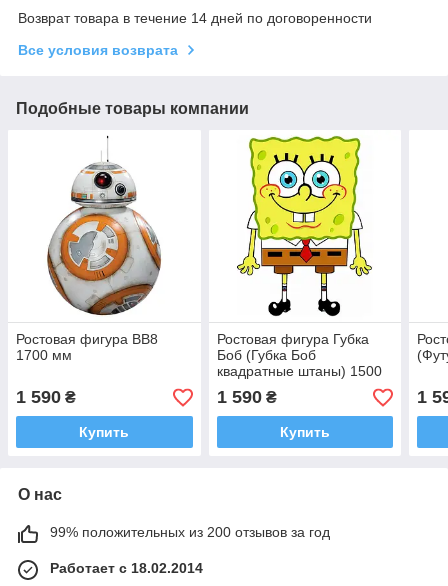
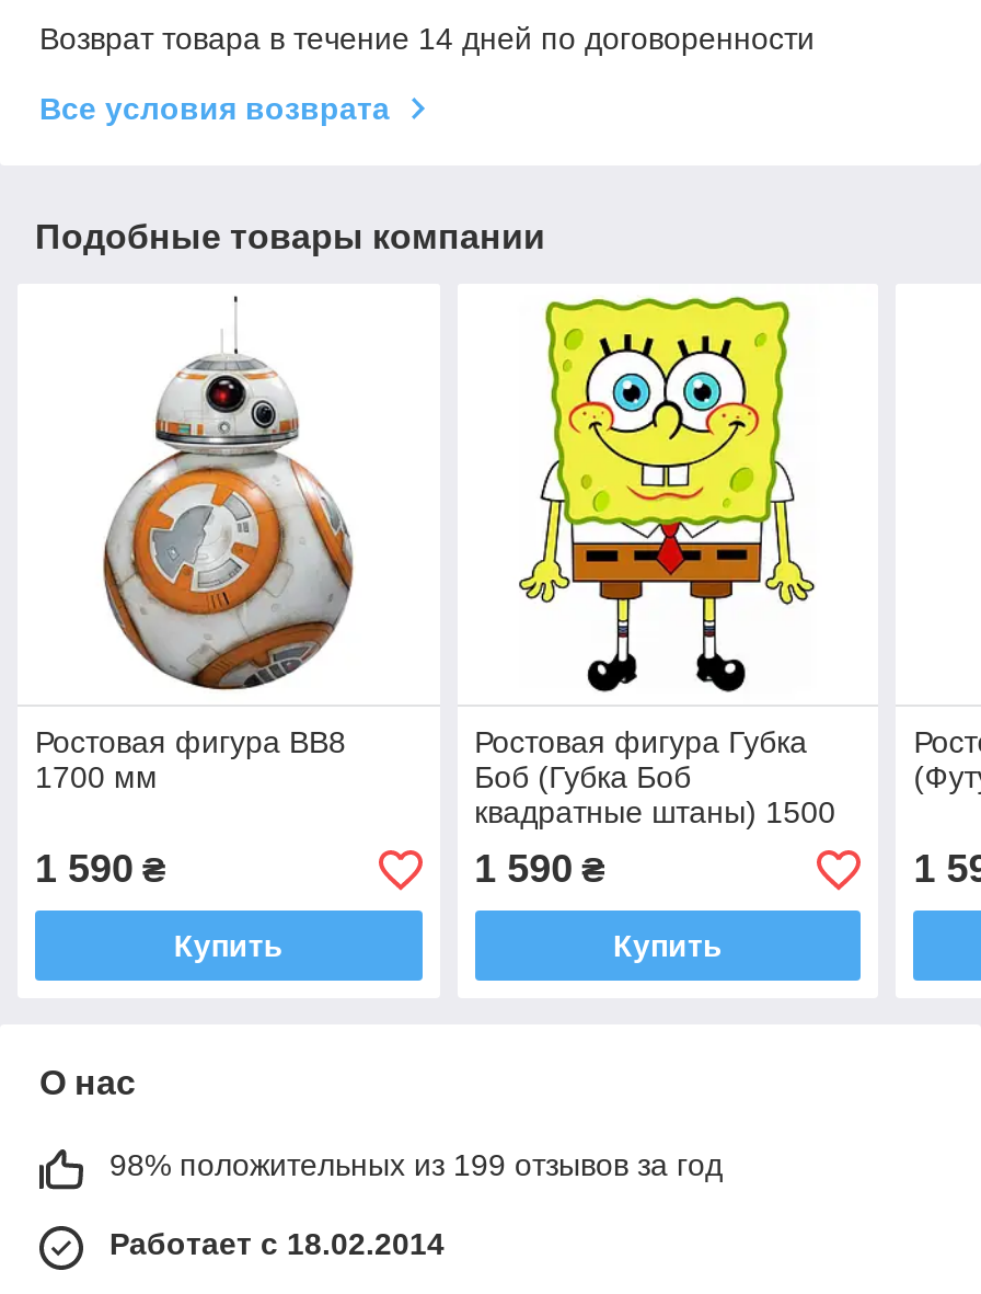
- 99% положительных из 200 отзывов за год
+ 98% положительных из 199 отзывов за год
